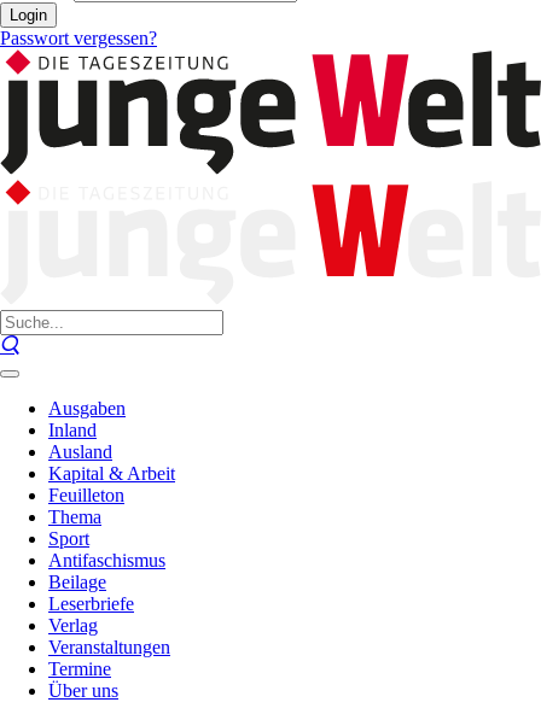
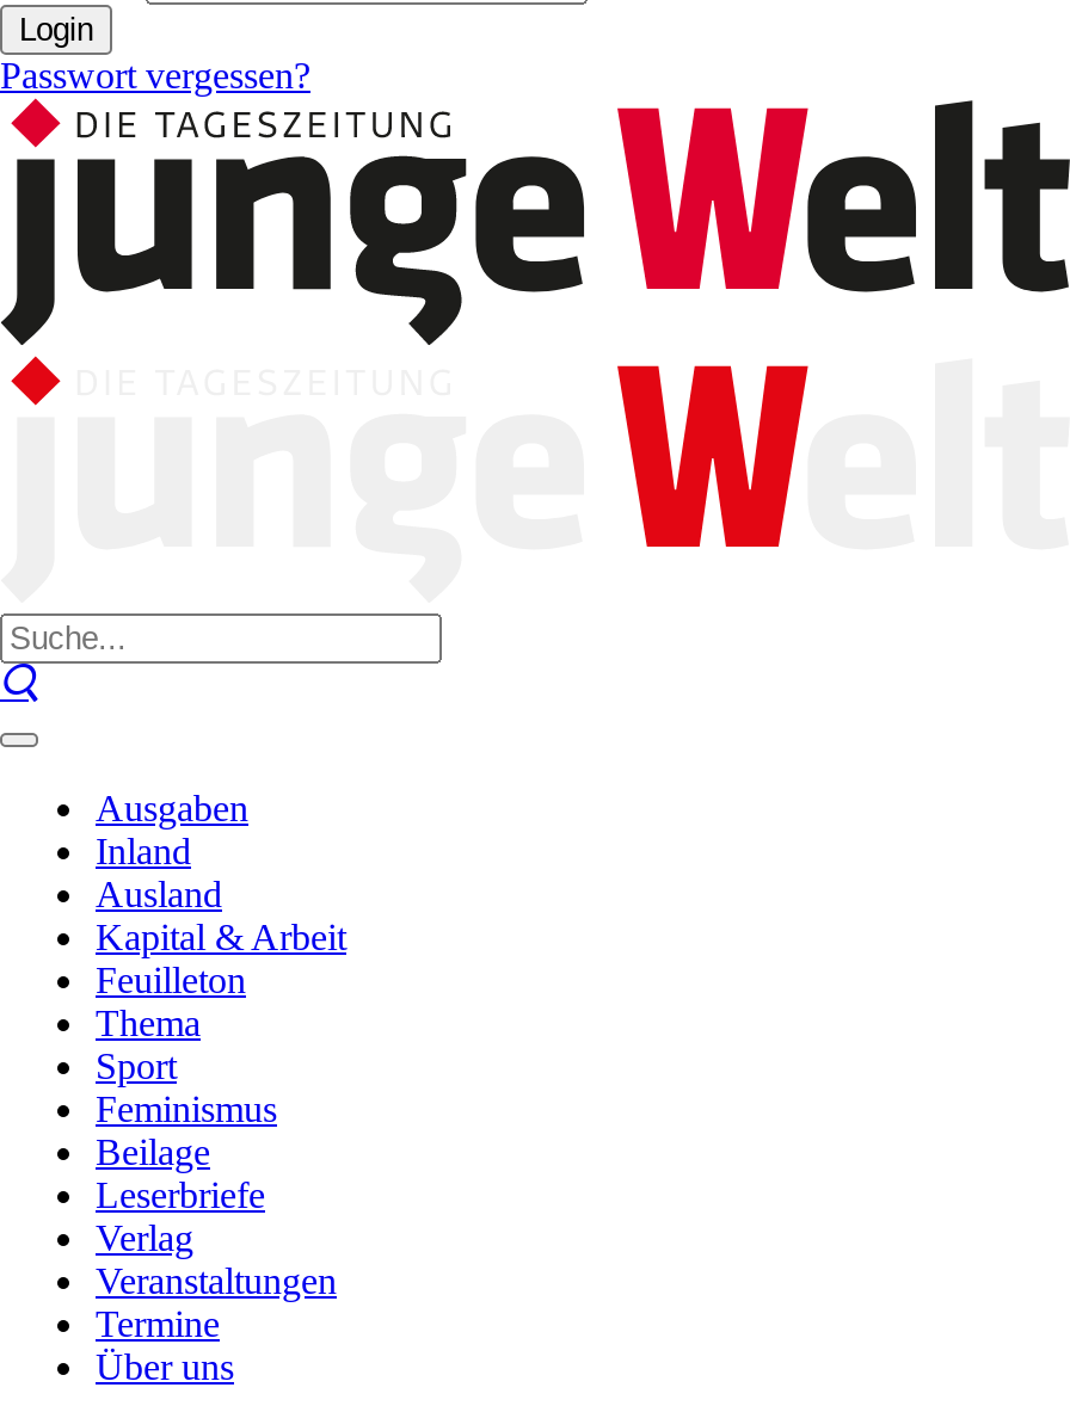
- Antifaschismus
+ Feminismus
